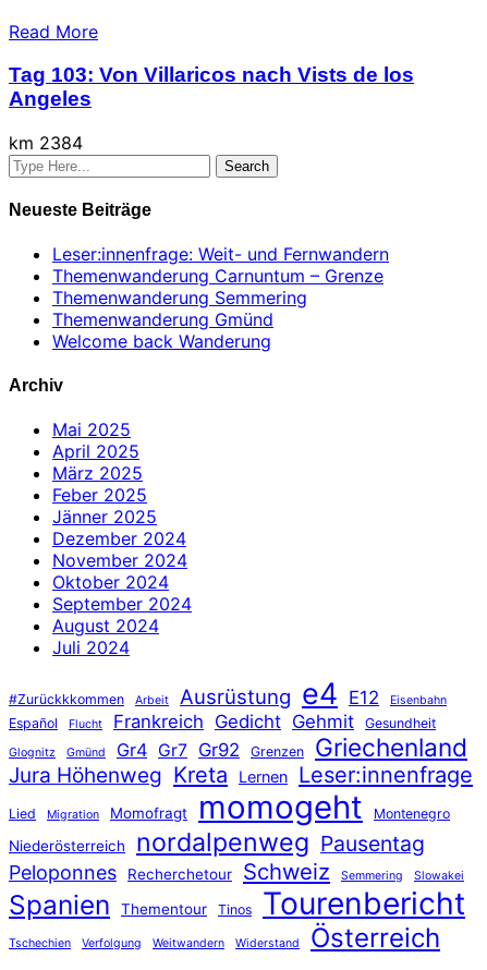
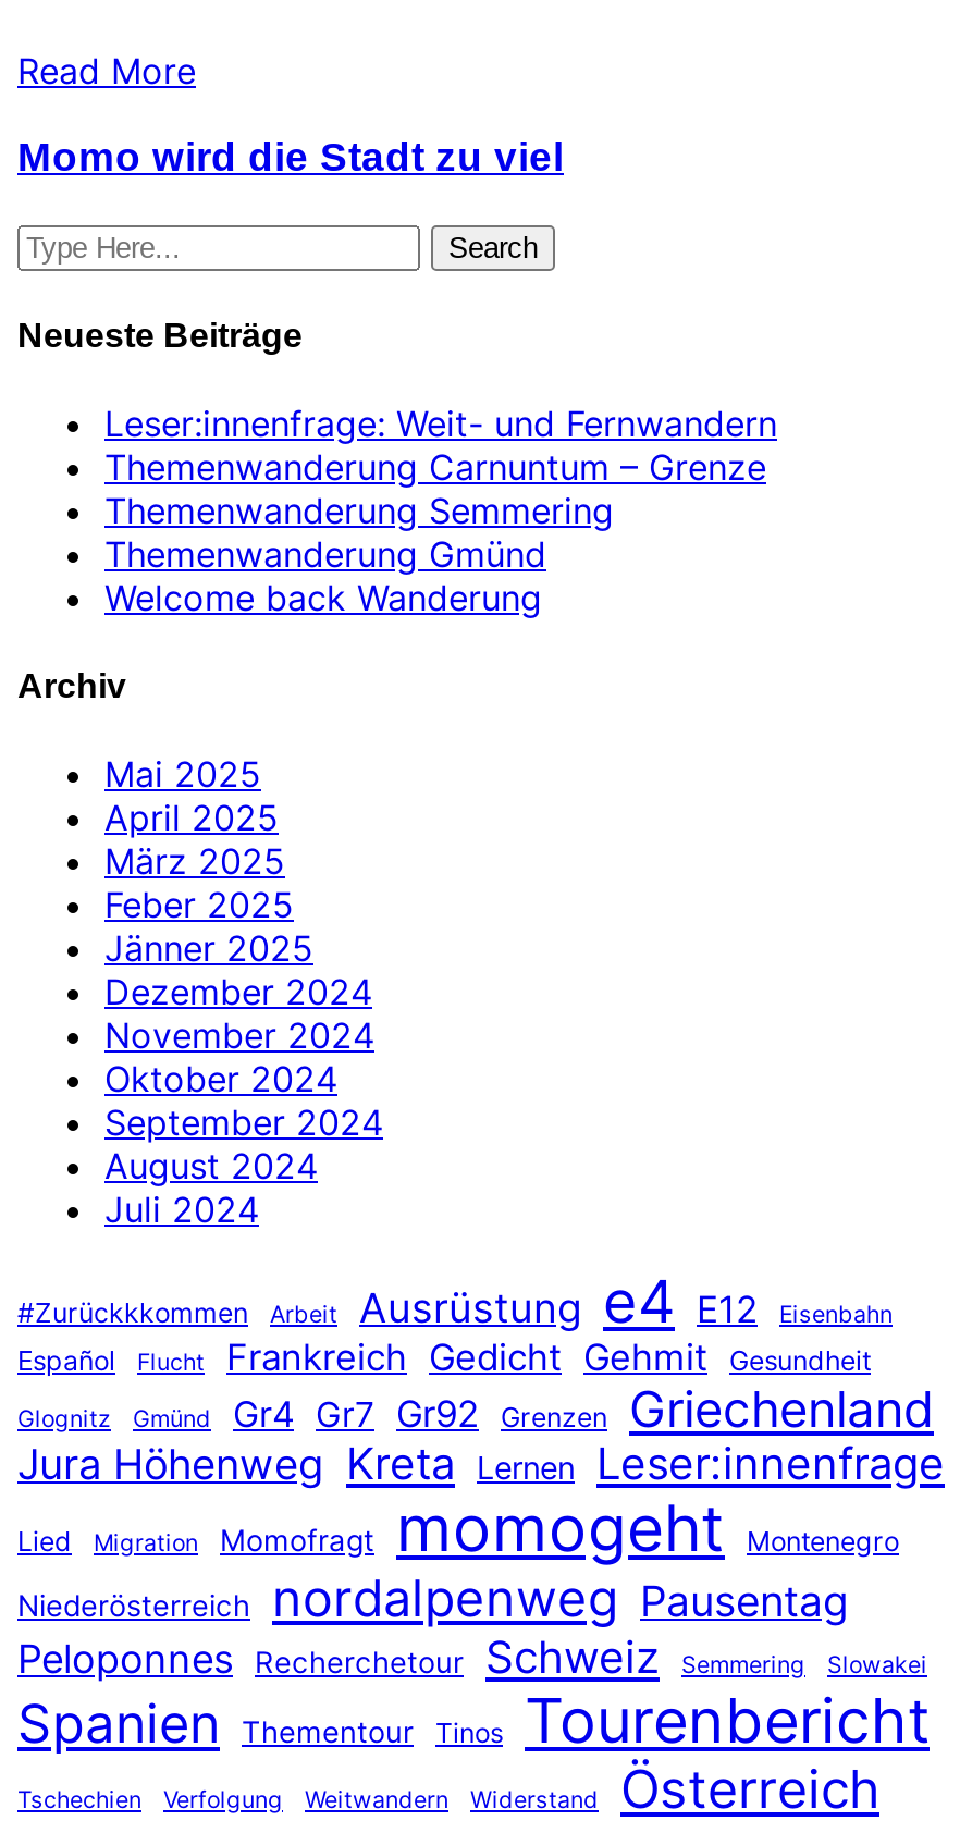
- Tag 103: Von Villaricos nach Vists de los
- Angeles
- km 2384
+ Momo wird die Stadt zu viel
